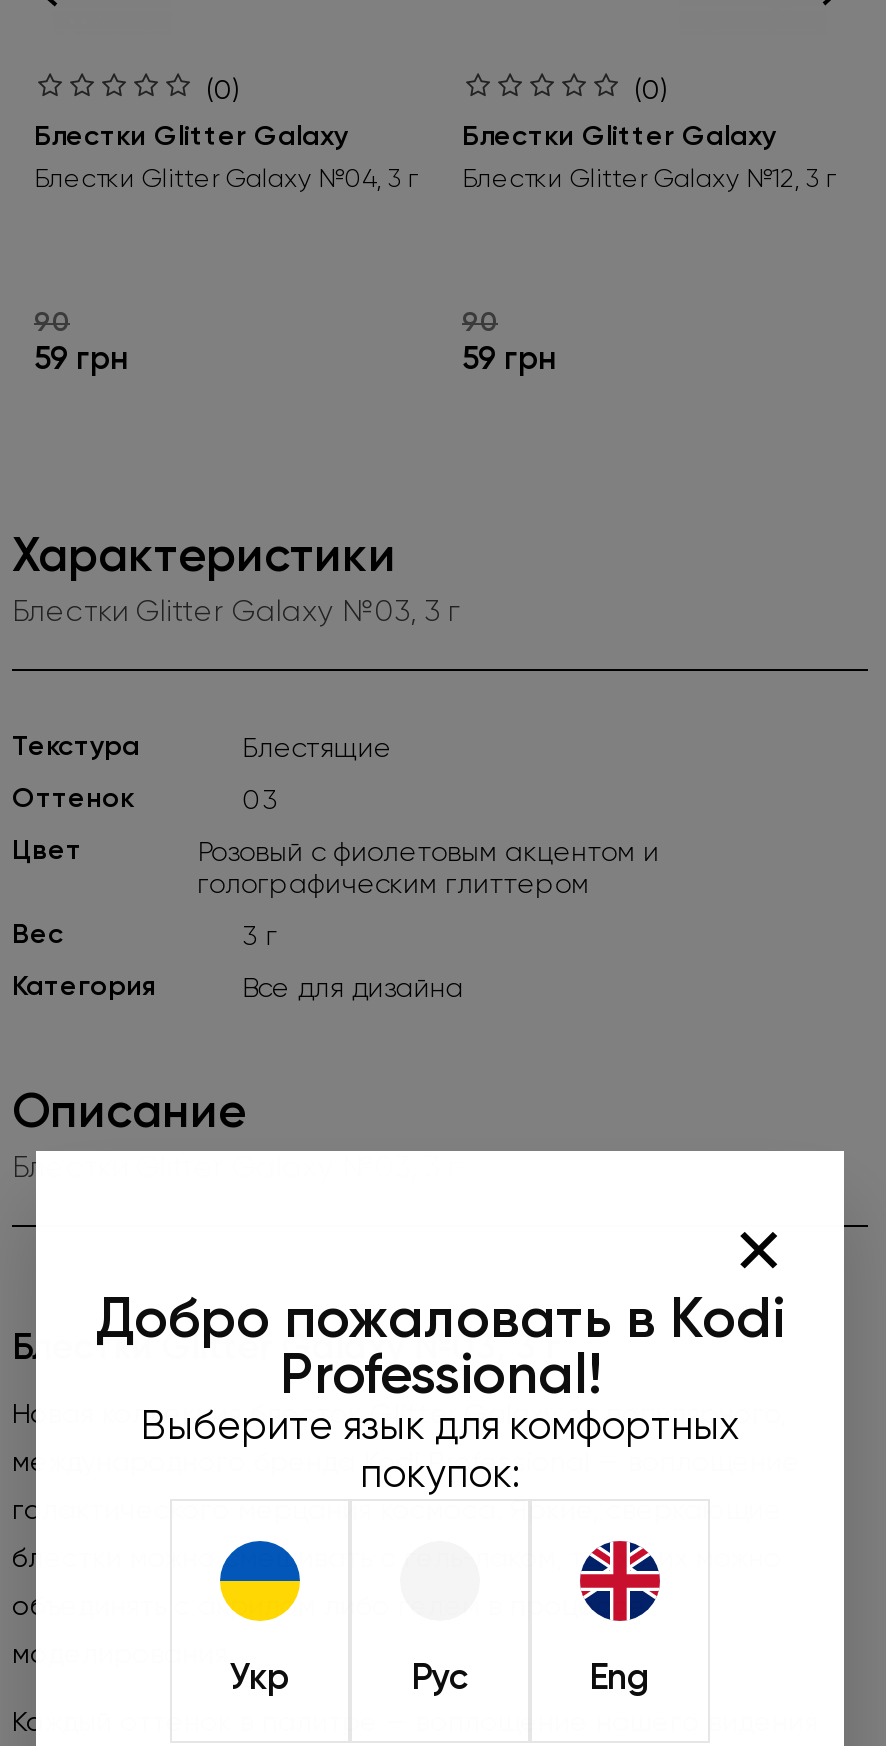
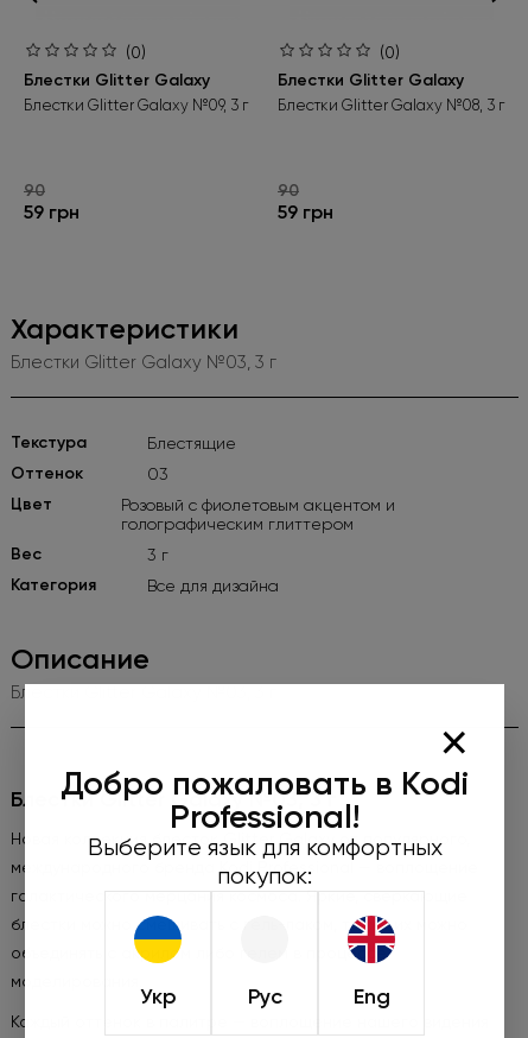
- Блестки Glitter Galaxy №04, 3 г
+ Блестки Glitter Galaxy №09, 3 г

- Блестки Glitter Galaxy №12, 3 г
+ Блестки Glitter Galaxy №08, 3 г
